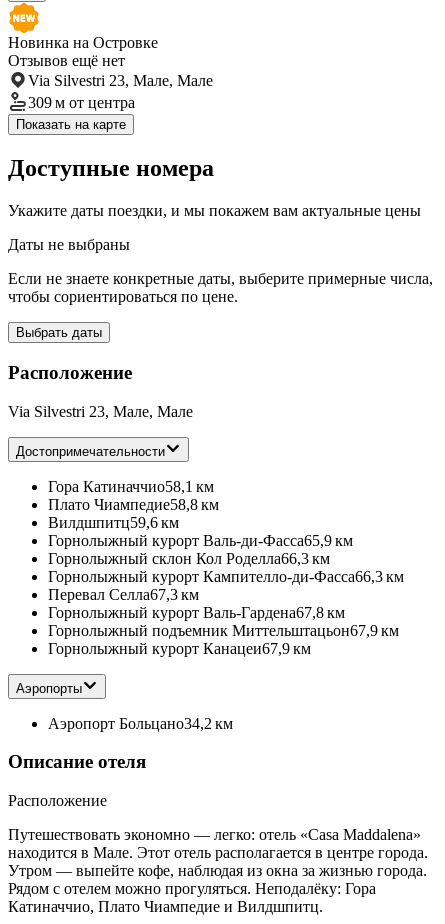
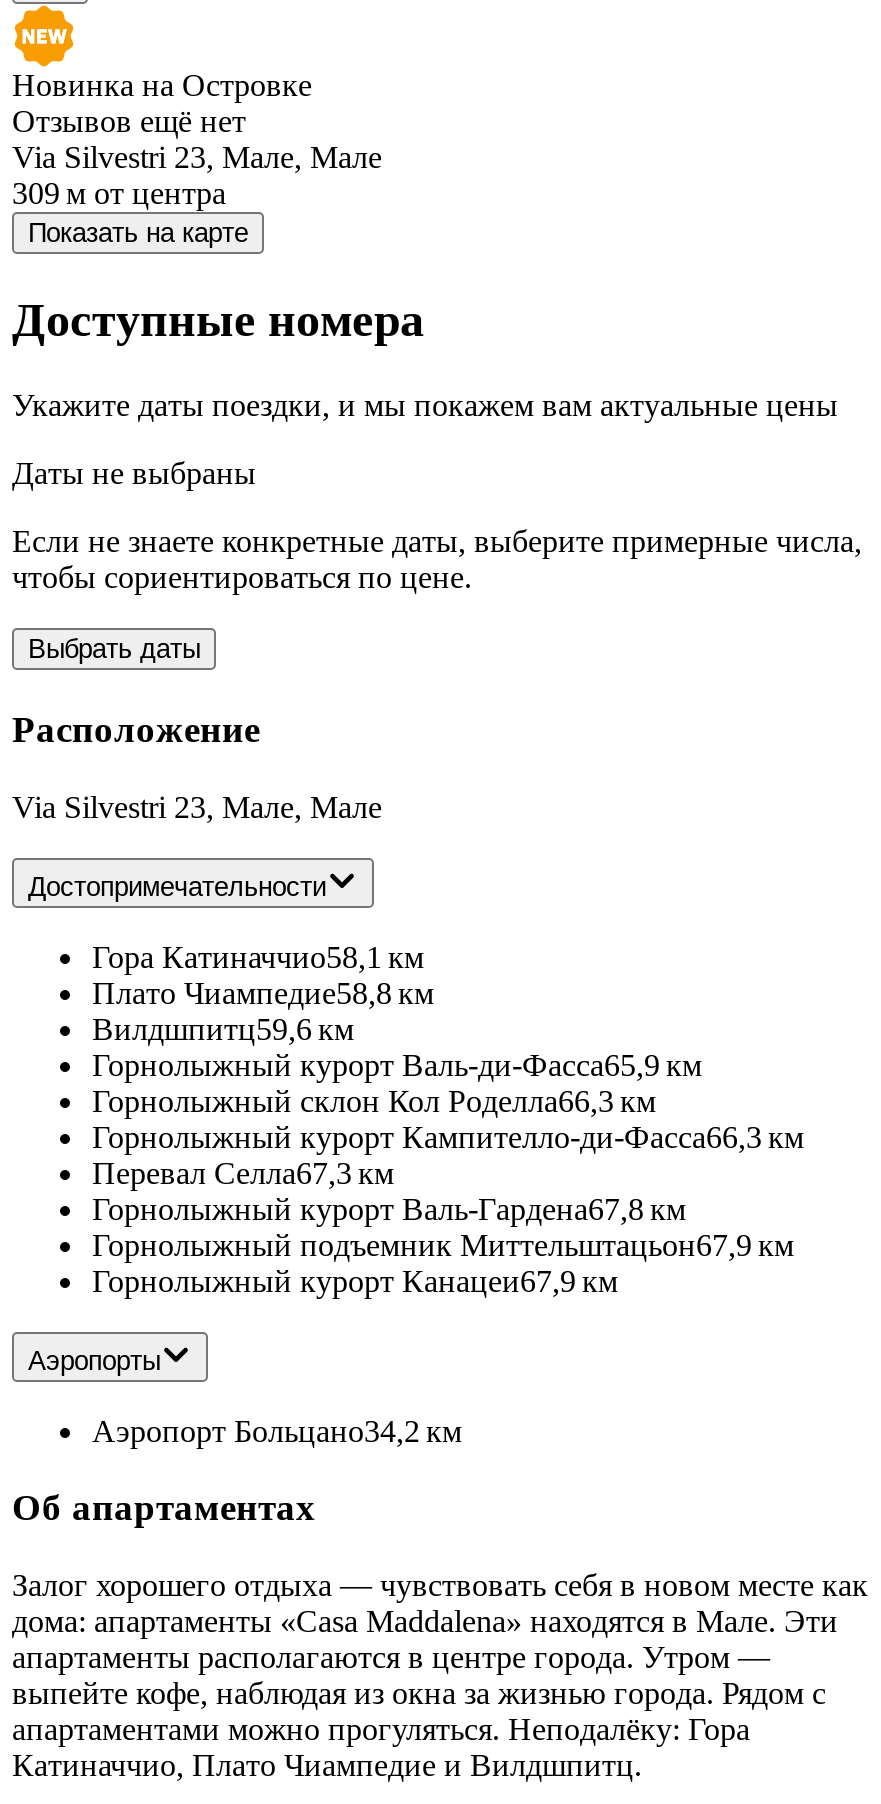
- Описание отеля
- Расположение
- Путешествовать экономно — легко: отель «Casa Maddalena»
- находится в Мале. Этот отель располагается в центре города.
- Утром — выпейте кофе, наблюдая из окна за жизнью города.
- Рядом с отелем можно прогуляться. Неподалёку: Гора
+ Об апартаментах
+ Залог хорошего отдыха — чувствовать себя в новом месте как
+ дома: апартаменты «Casa Maddalena» находятся в Мале. Эти
+ апартаменты располагаются в центре города. Утром —
+ выпейте кофе, наблюдая из окна за жизнью города. Рядом с
+ апартаментами можно прогуляться. Неподалёку: Гора
